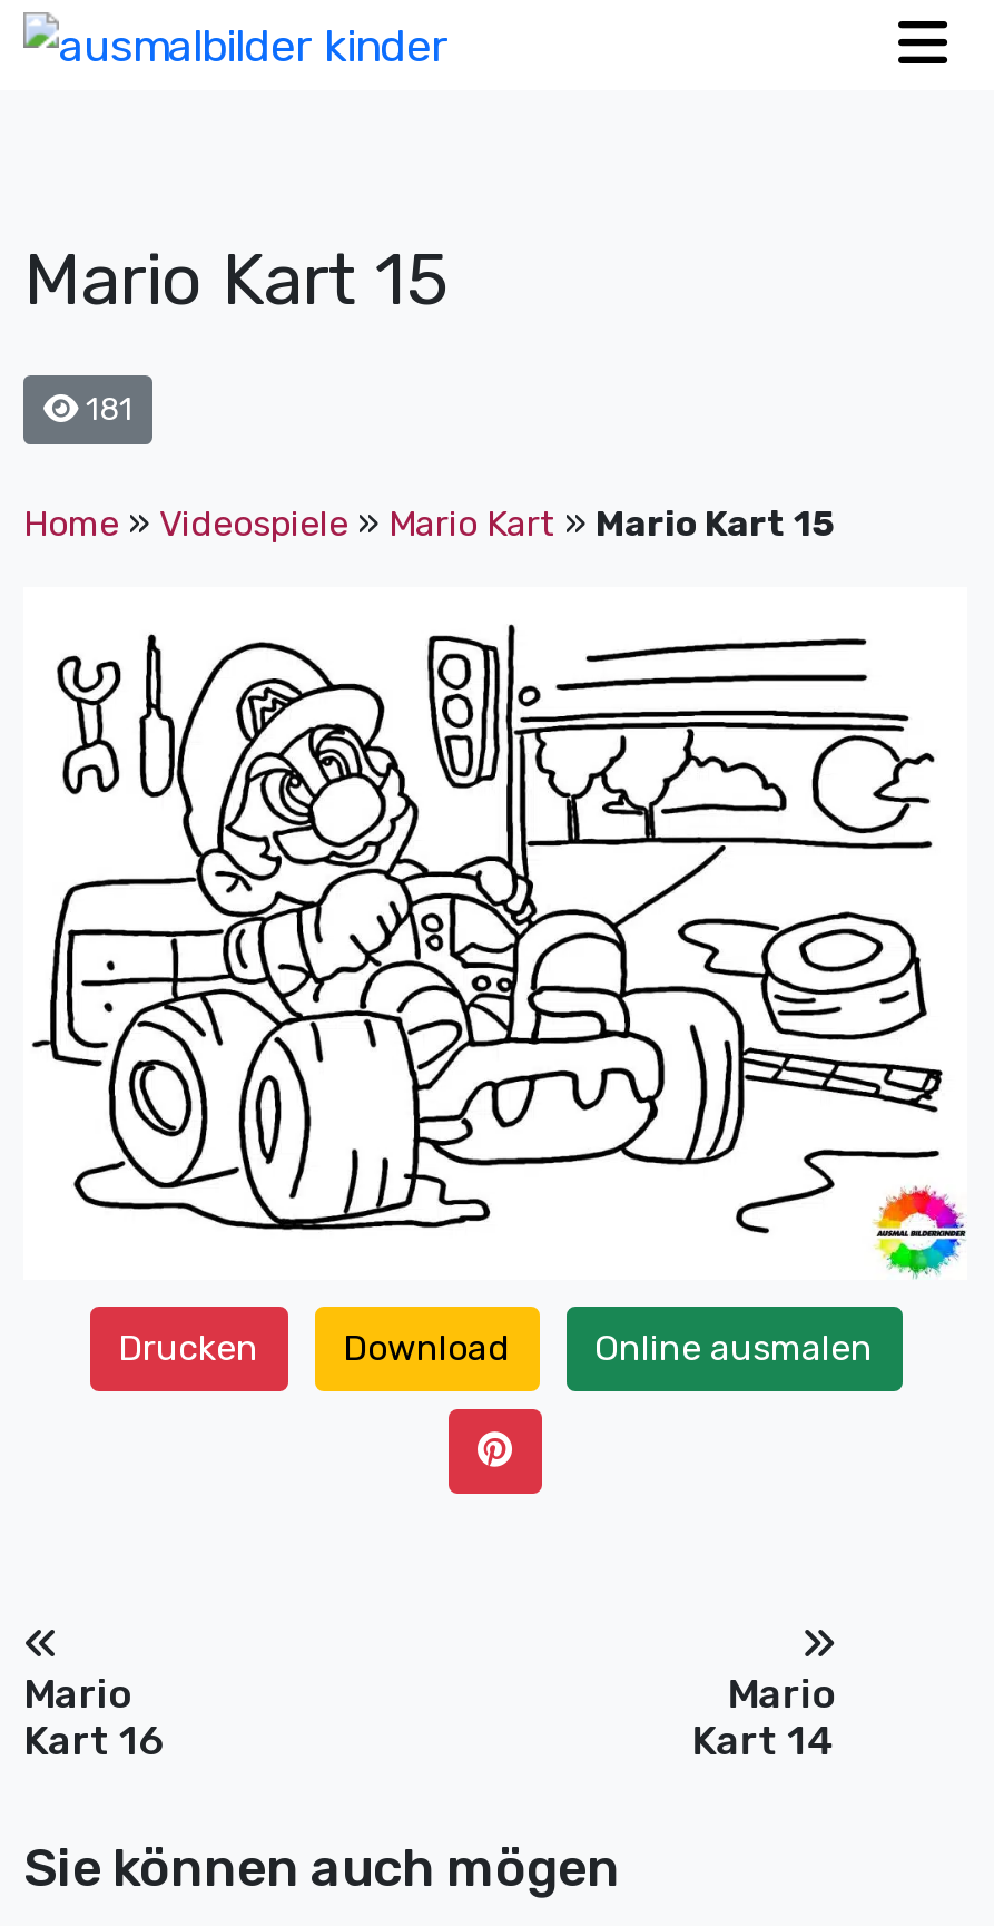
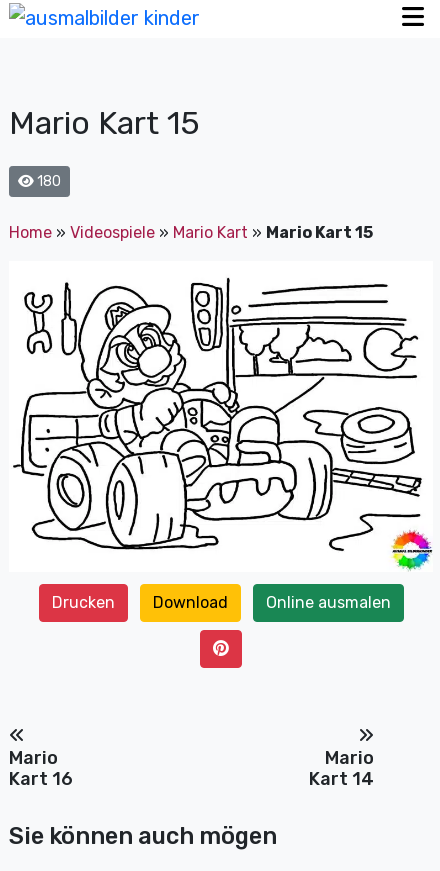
- 181
+ 180
